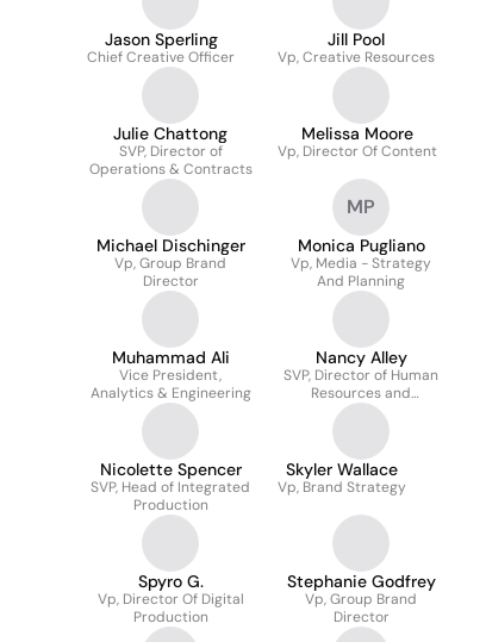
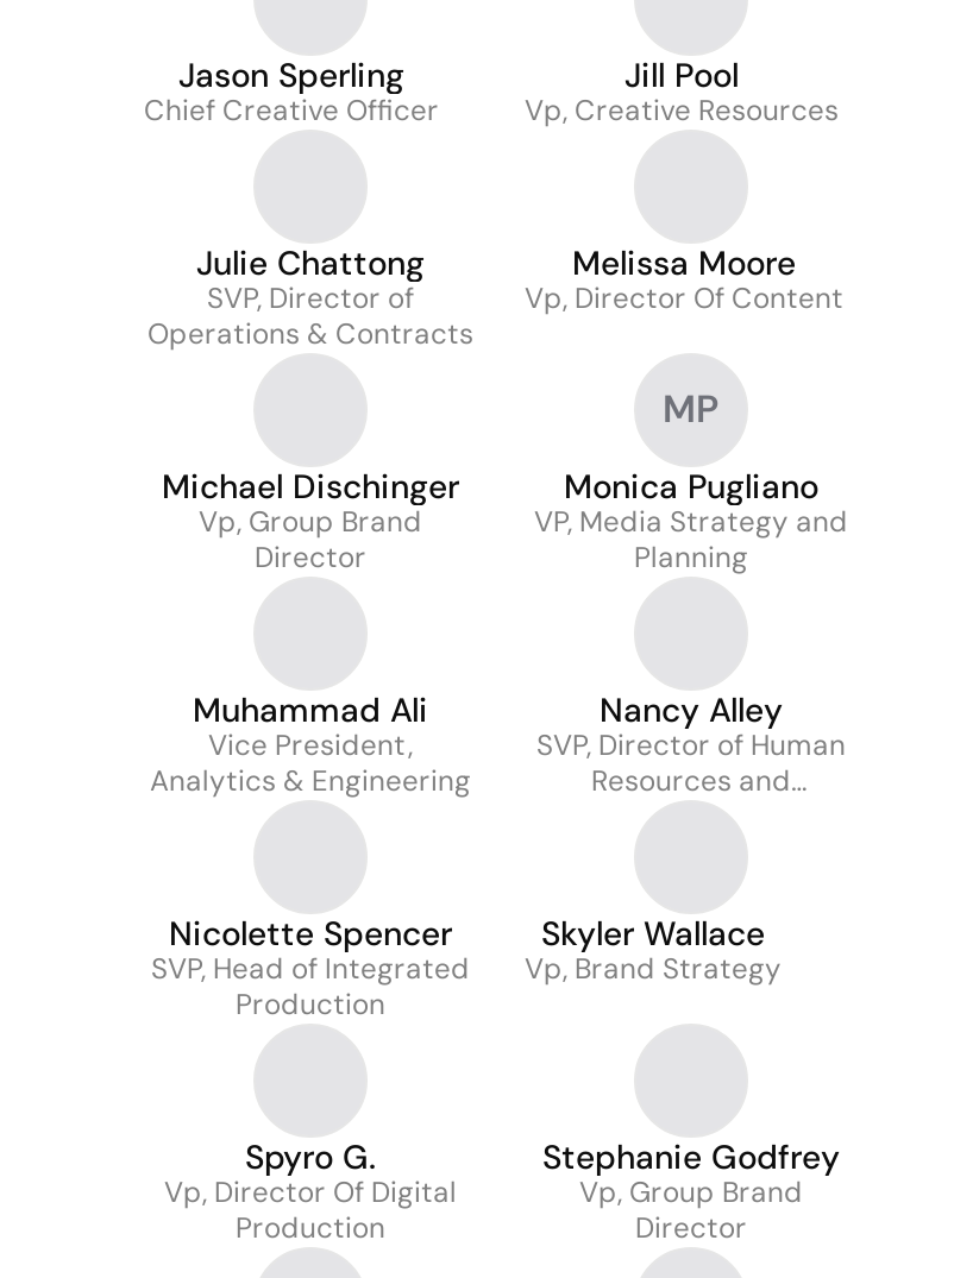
- Vp, Media - Strategy
- And Planning
+ VP, Media Strategy and
+ Planning
